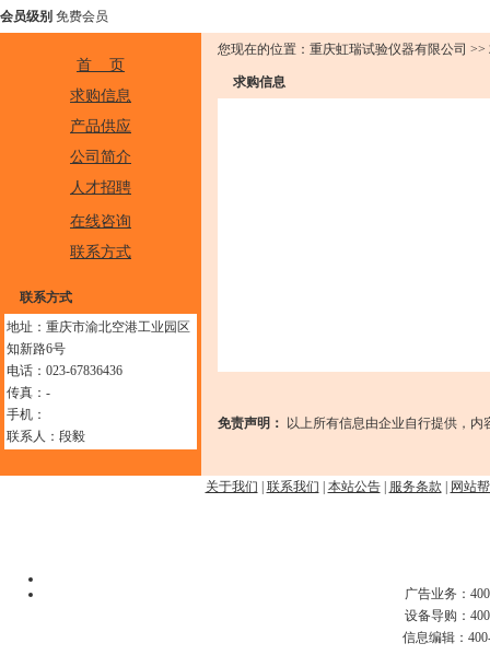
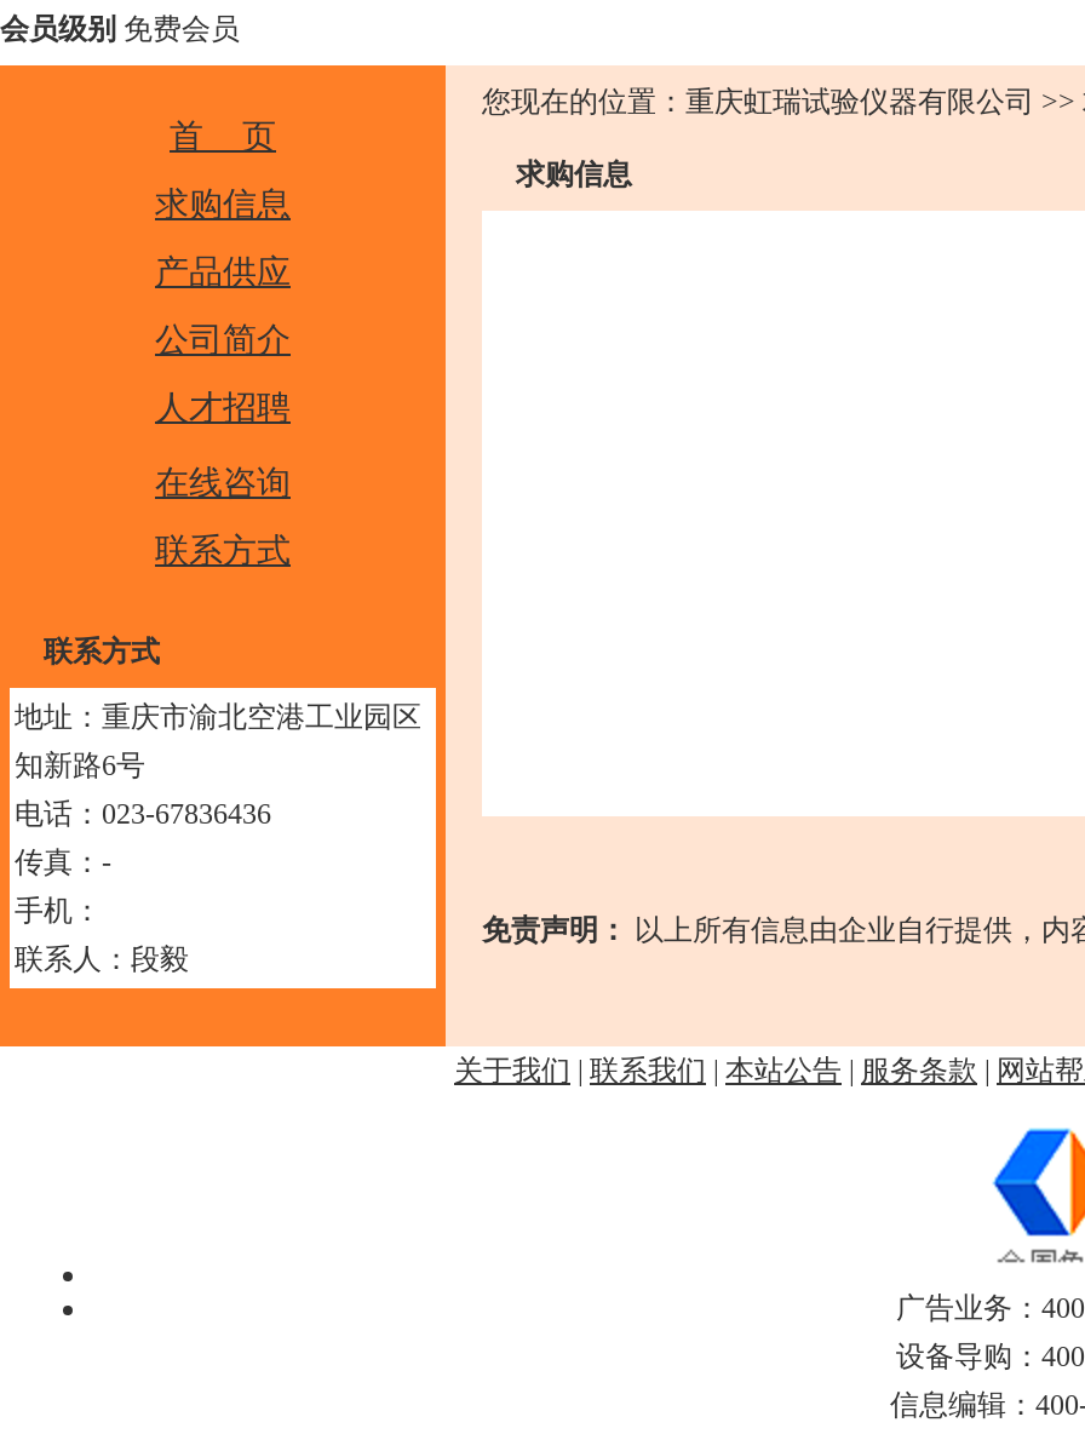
+ [image]
